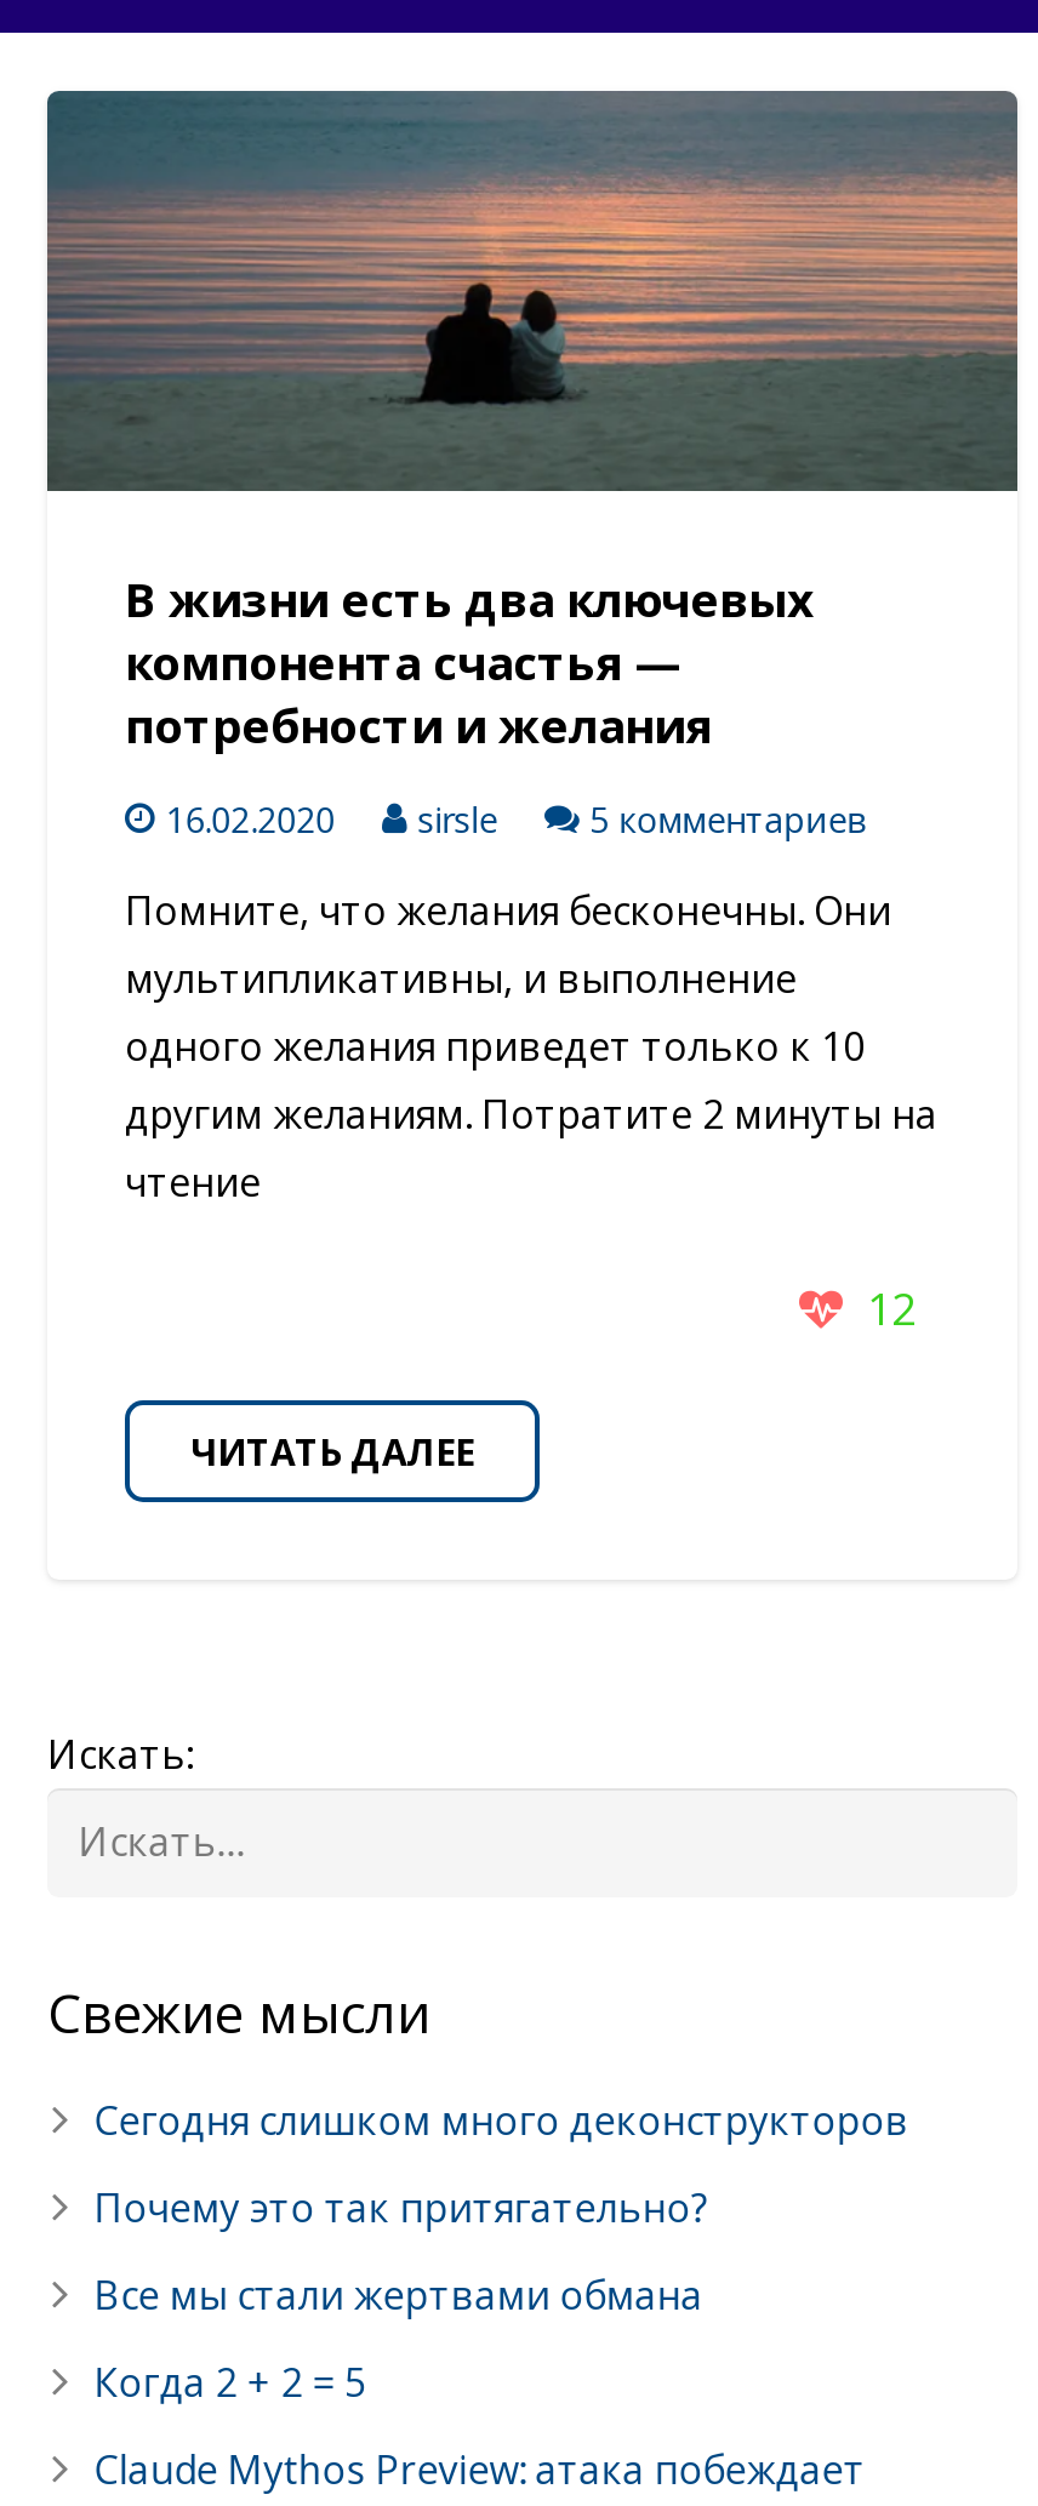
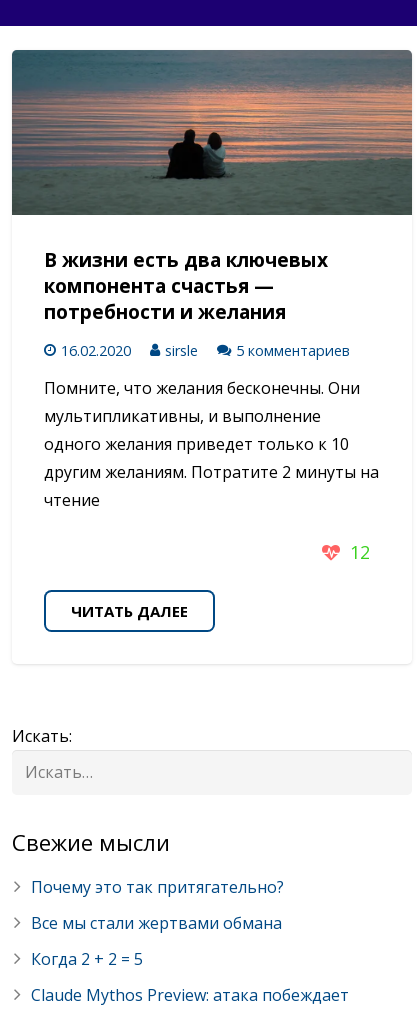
- Сегодня слишком много деконструкторов
